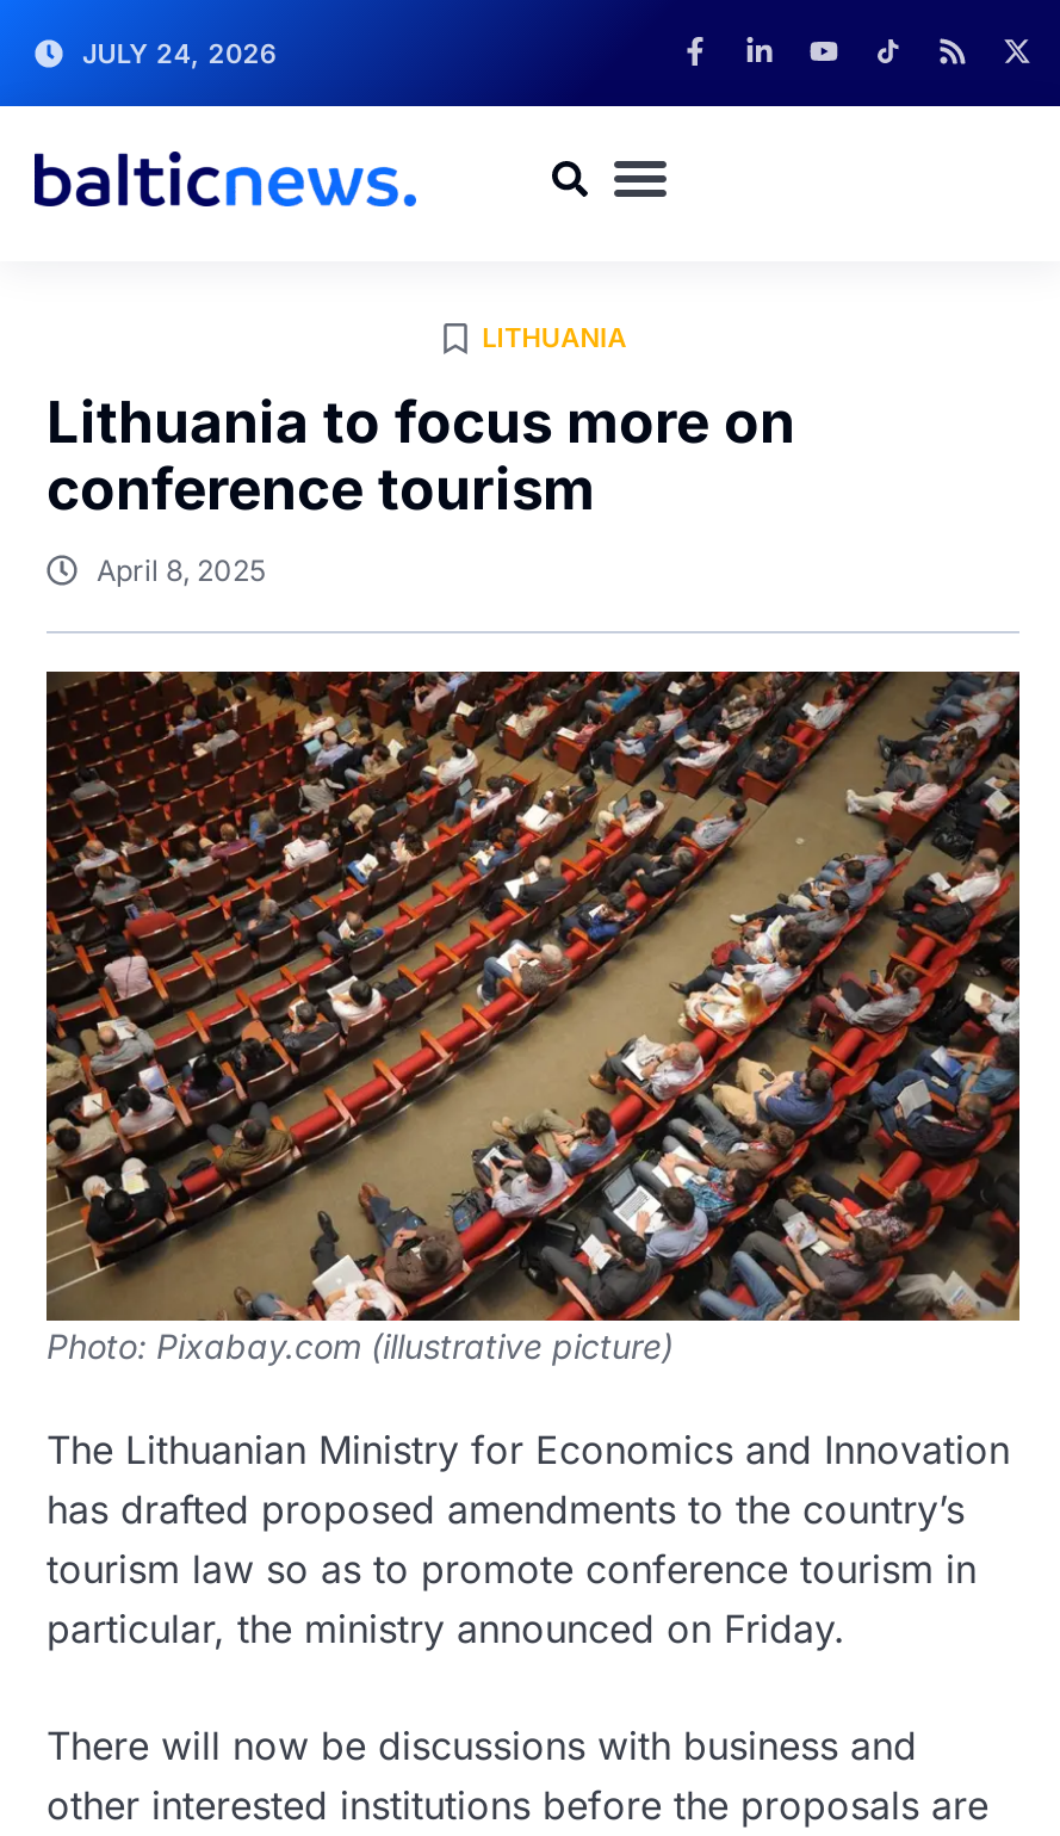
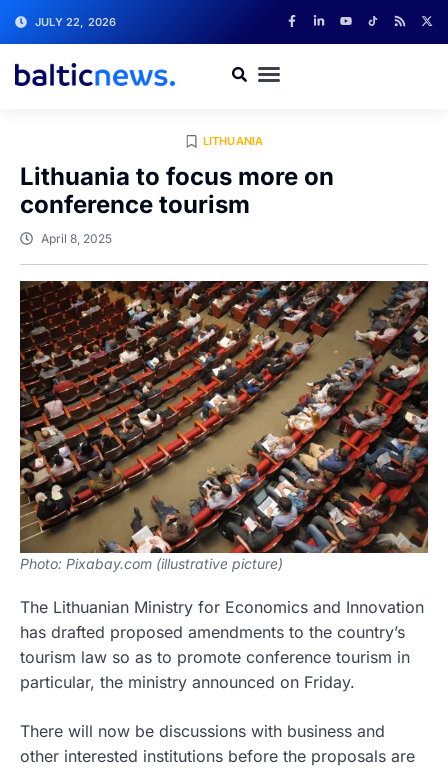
- JULY 24, 2026
+ JULY 22, 2026
